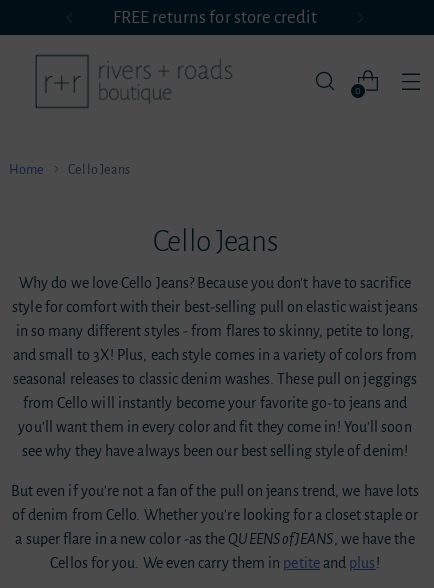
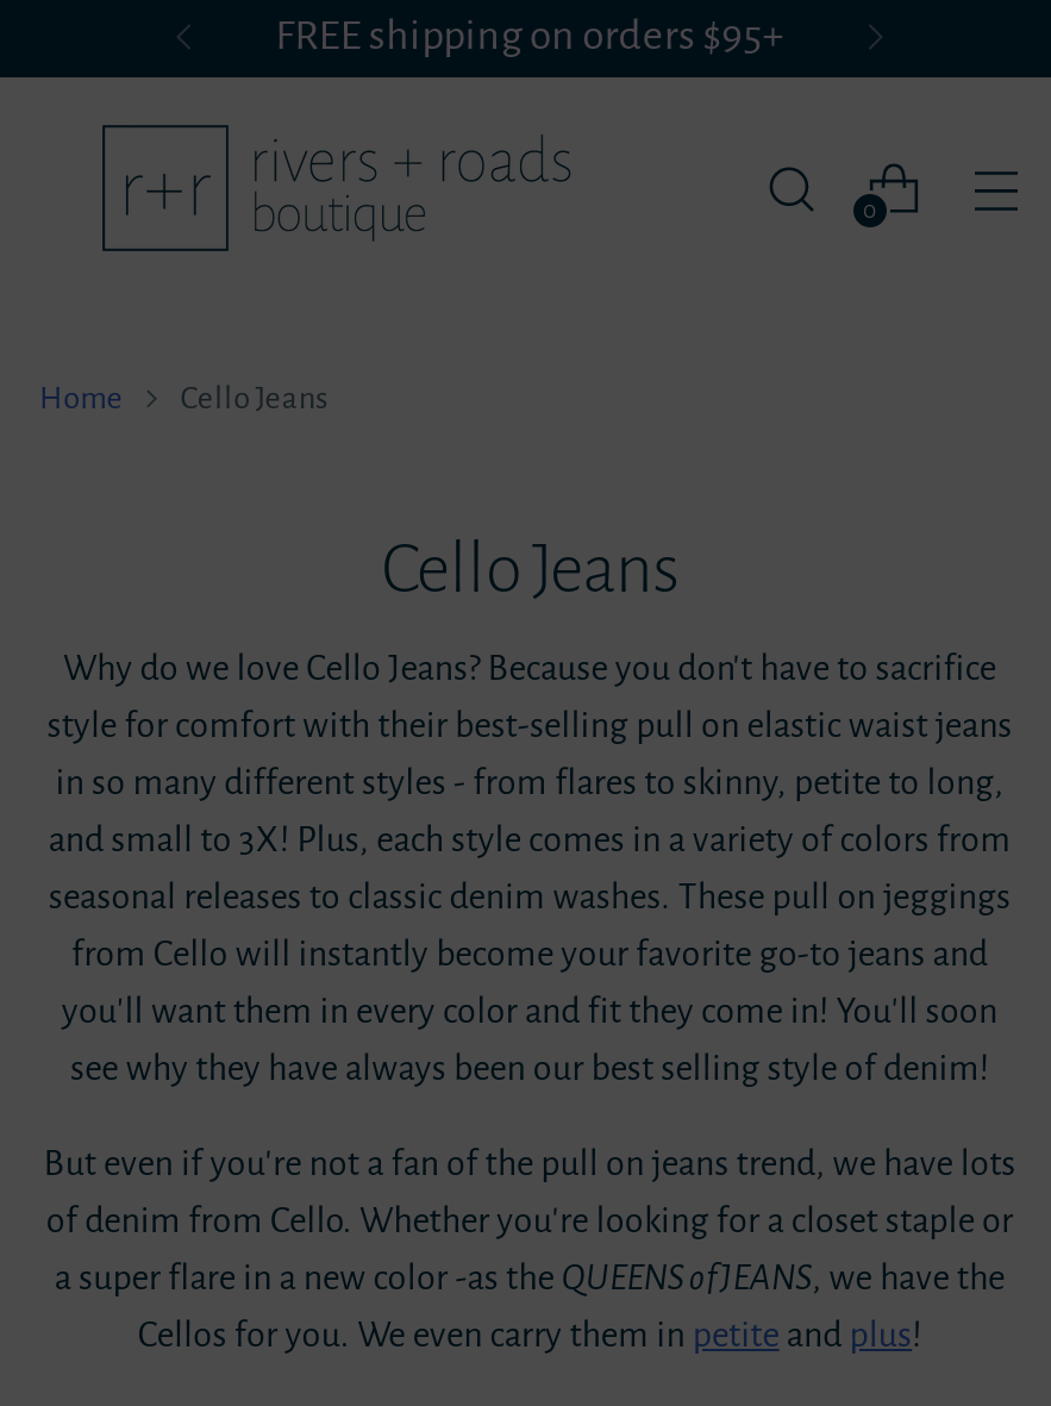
- FREE returns for store credit
+ FREE shipping on orders $95+
